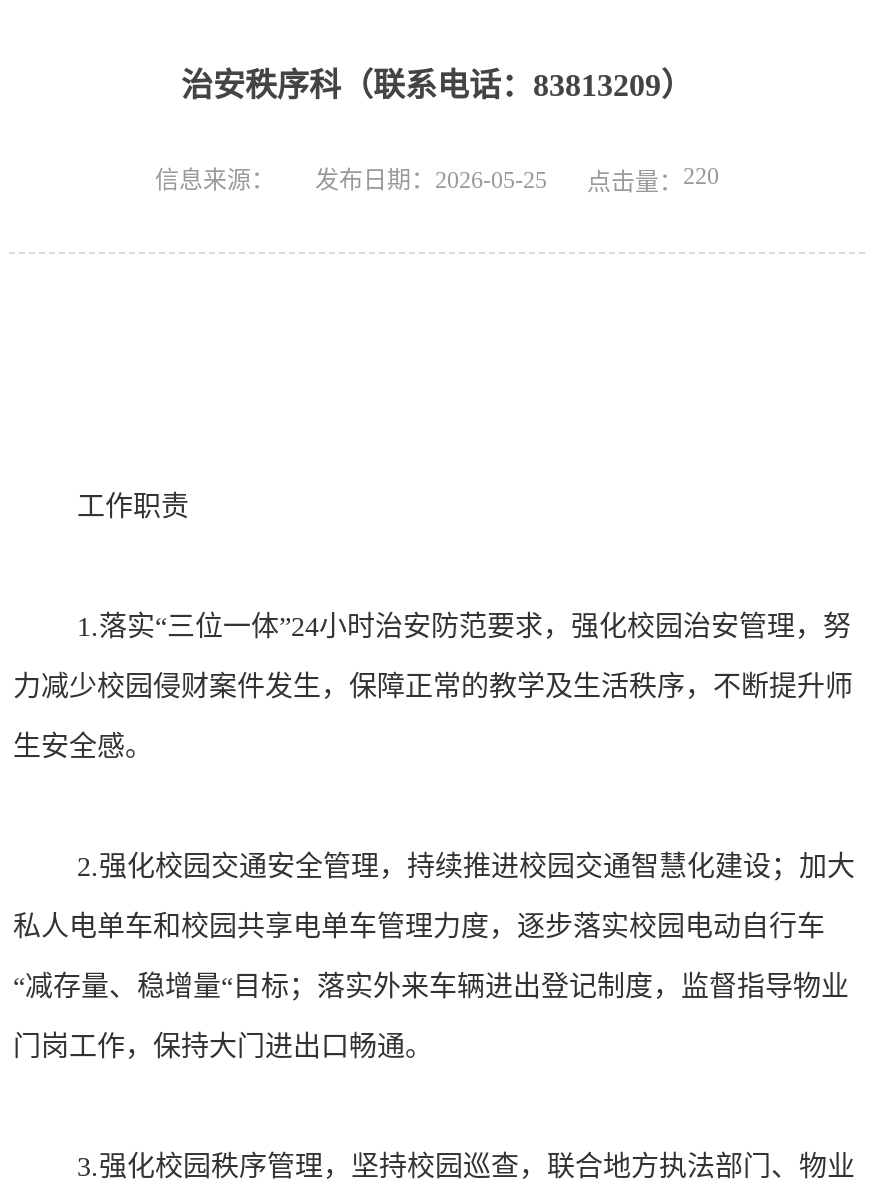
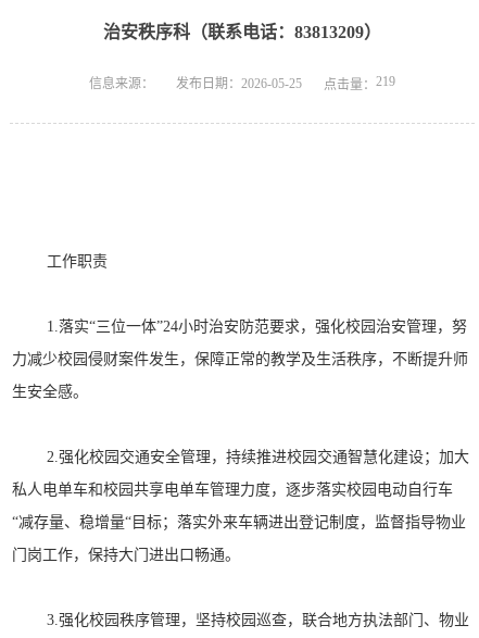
- 信息来源： 发布日期：2026-05-25 点击量：220
+ 信息来源： 发布日期：2026-05-25 点击量：219
